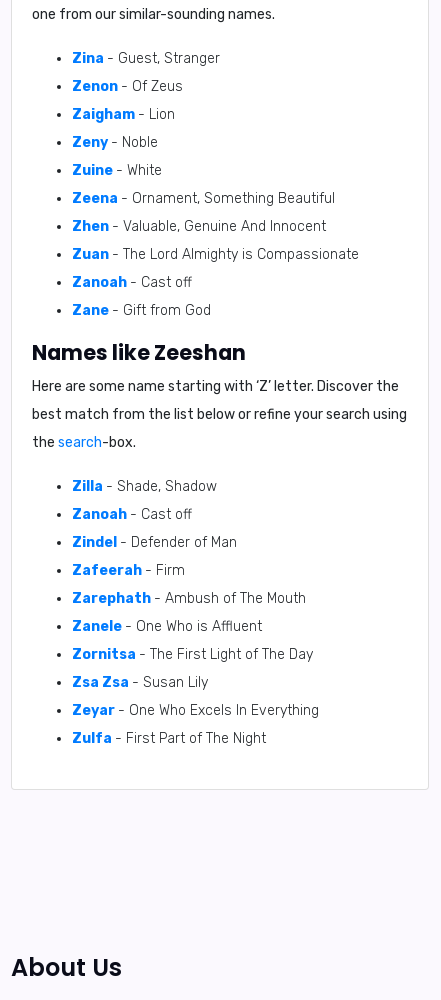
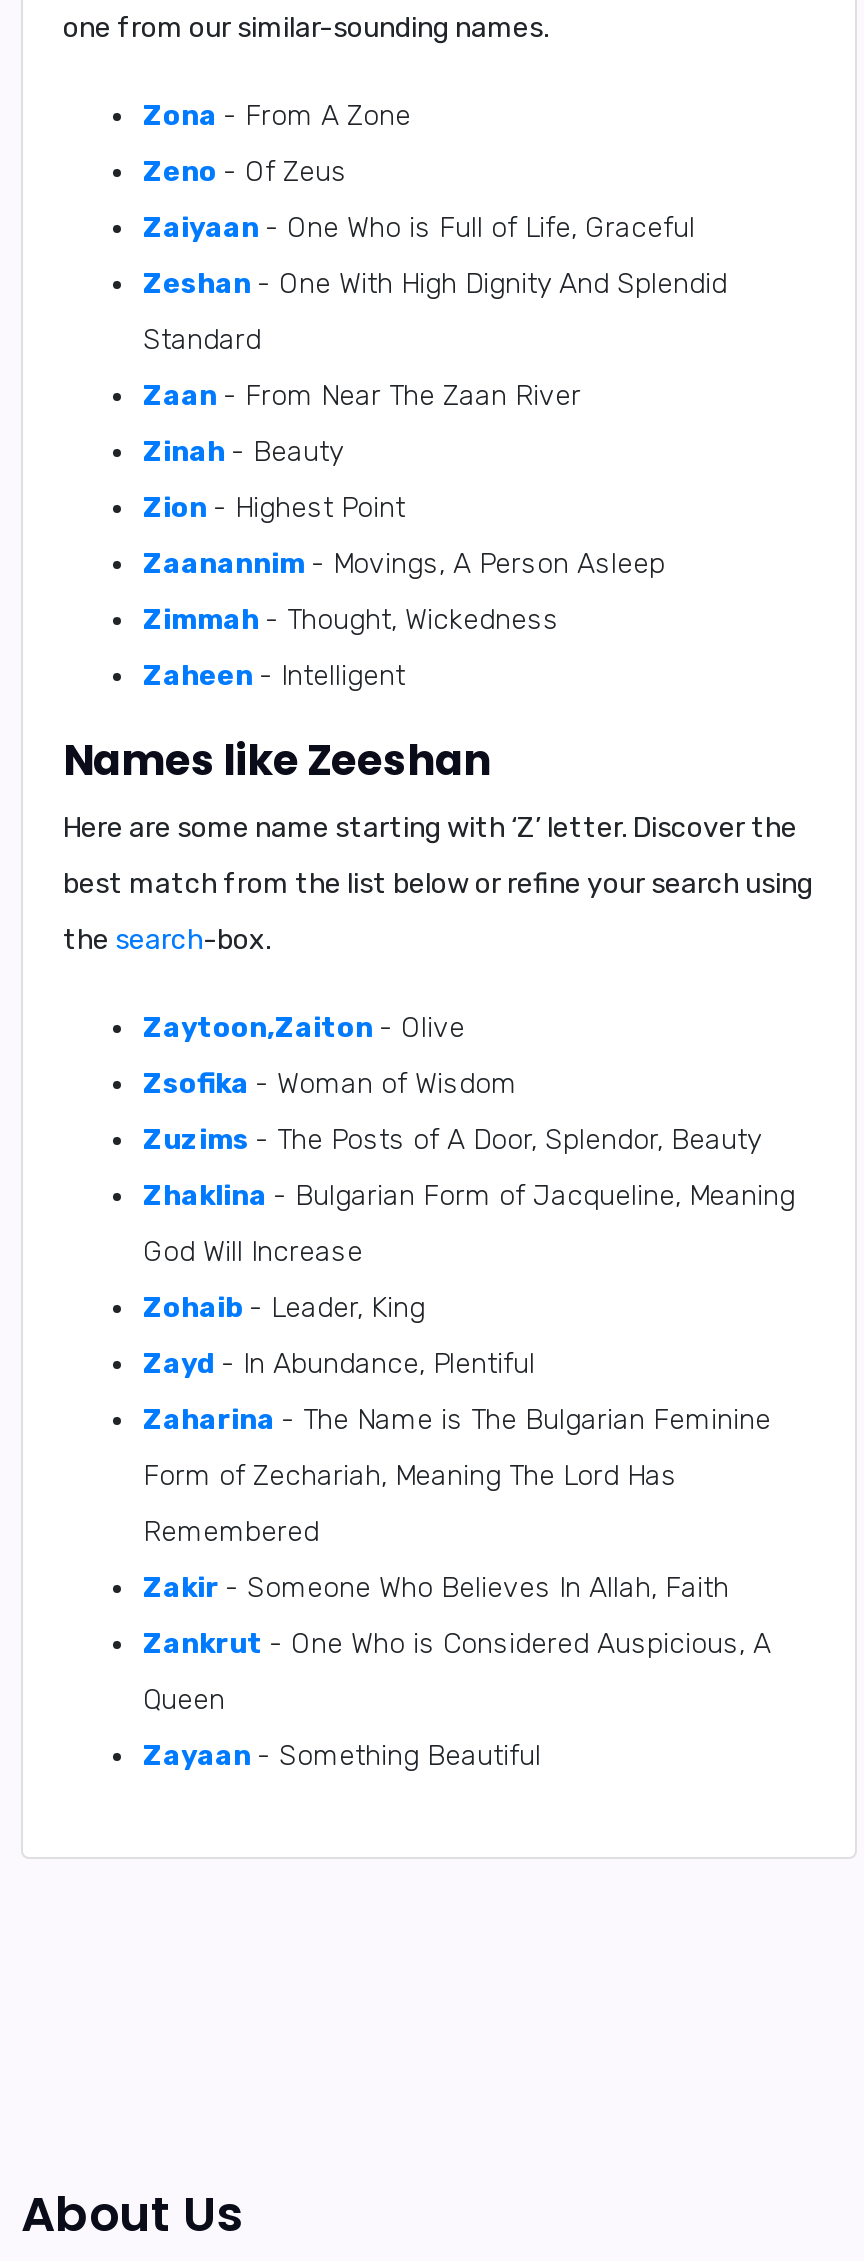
- Zina - Guest, Stranger
- Zenon - Of Zeus
- Zaigham - Lion
- Zeny - Noble
- Zuine - White
- Zeena - Ornament, Something Beautiful
- Zhen - Valuable, Genuine And Innocent
- Zuan - The Lord Almighty is Compassionate
- Zanoah - Cast off
- Zane - Gift from God
+ Zona - From A Zone
+ Zeno - Of Zeus
+ Zaiyaan - One Who is Full of Life, Graceful
+ Zeshan - One With High Dignity And Splendid
+ Standard
+ Zaan - From Near The Zaan River
+ Zinah - Beauty
+ Zion - Highest Point
+ Zaanannim - Movings, A Person Asleep
+ Zimmah - Thought, Wickedness
+ Zaheen - Intelligent

- Zilla - Shade, Shadow
- Zanoah - Cast off
- Zindel - Defender of Man
- Zafeerah - Firm
- Zarephath - Ambush of The Mouth
- Zanele - One Who is Affluent
- Zornitsa - The First Light of The Day
- Zsa Zsa - Susan Lily
- Zeyar - One Who Excels In Everything
- Zulfa - First Part of The Night
+ Zaytoon,Zaiton - Olive
+ Zsofika - Woman of Wisdom
+ Zuzims - The Posts of A Door, Splendor, Beauty
+ Zhaklina - Bulgarian Form of Jacqueline, Meaning
+ God Will Increase
+ Zohaib - Leader, King
+ Zayd - In Abundance, Plentiful
+ Zaharina - The Name is The Bulgarian Feminine
+ Form of Zechariah, Meaning The Lord Has
+ Remembered
+ Zakir - Someone Who Believes In Allah, Faith
+ Zankrut - One Who is Considered Auspicious, A
+ Queen
+ Zayaan - Something Beautiful
